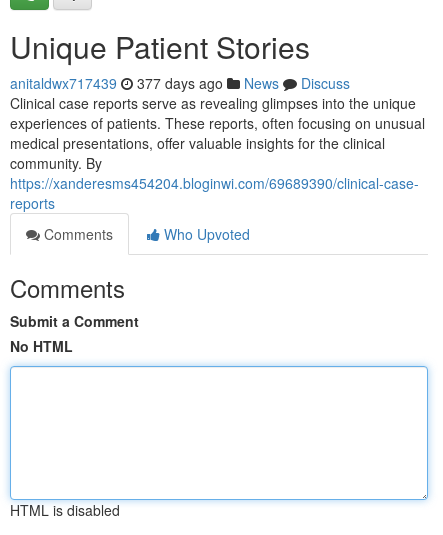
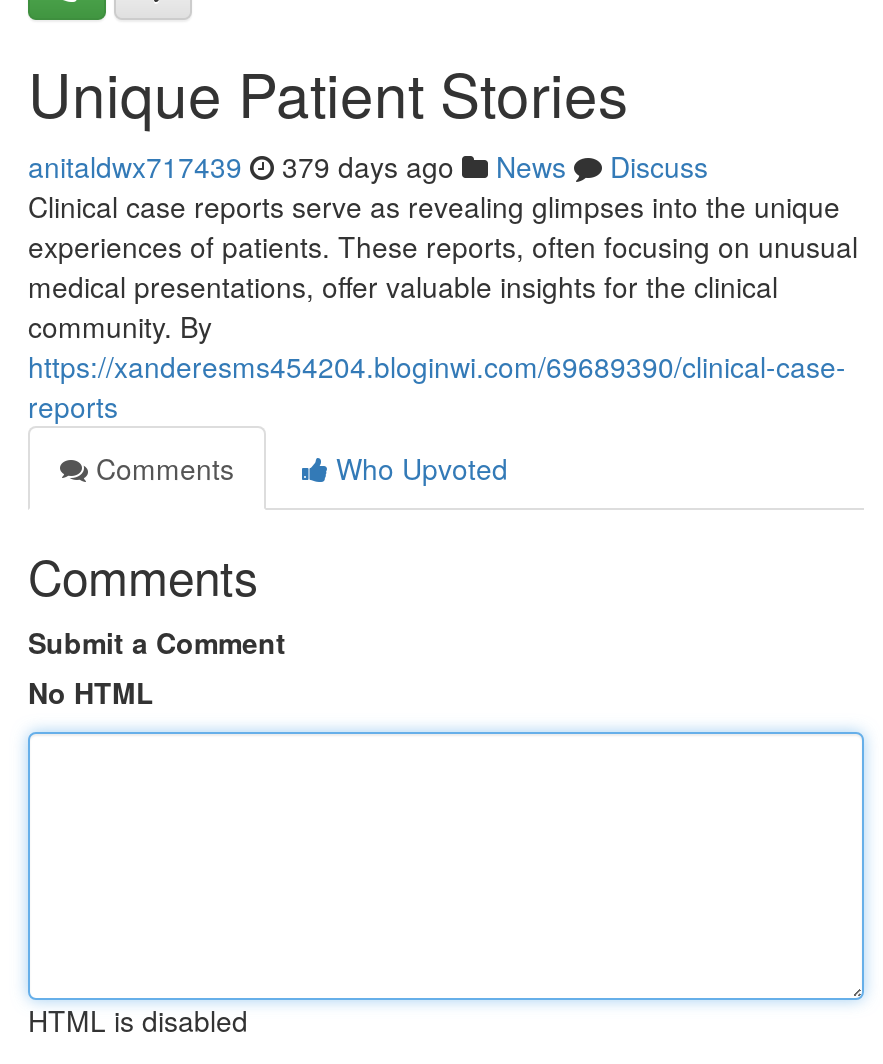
- anitaldwx717439 377 days ago News Discuss
+ anitaldwx717439 379 days ago News Discuss
